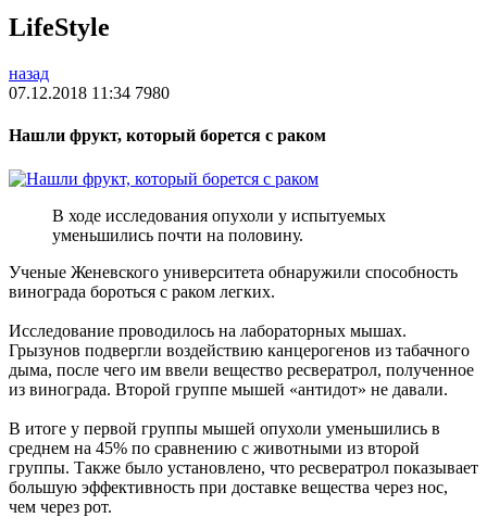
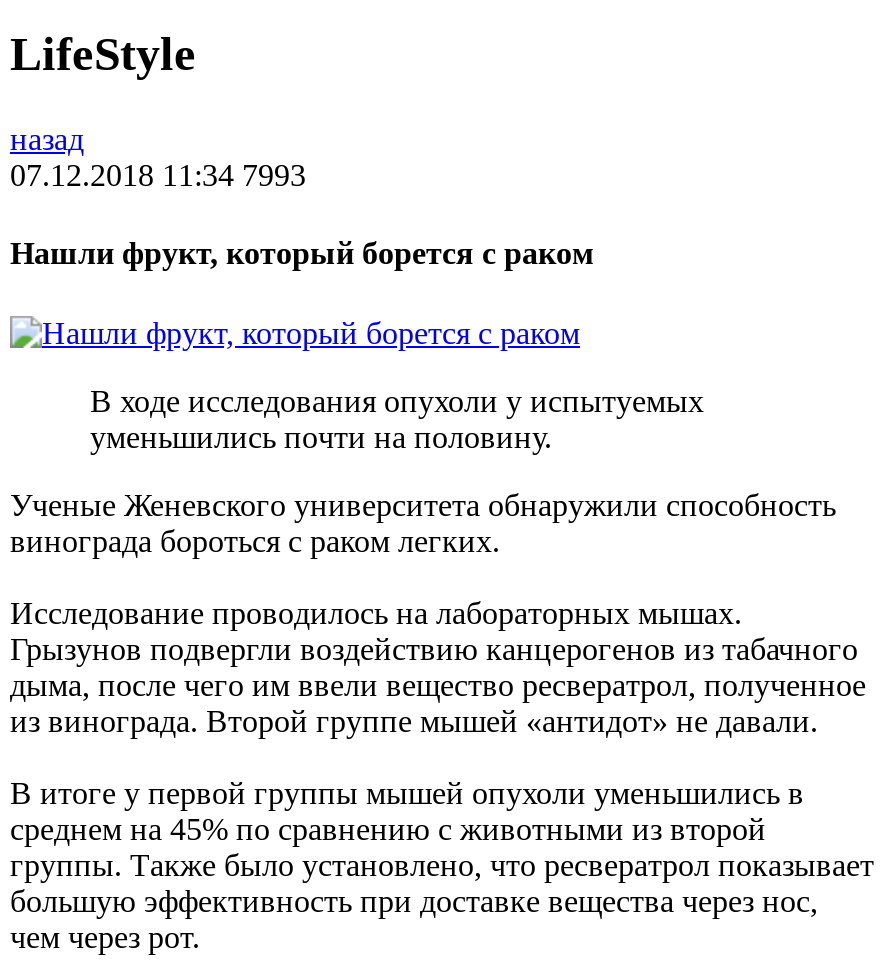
- 07.12.2018 11:34 7980
+ 07.12.2018 11:34 7993
